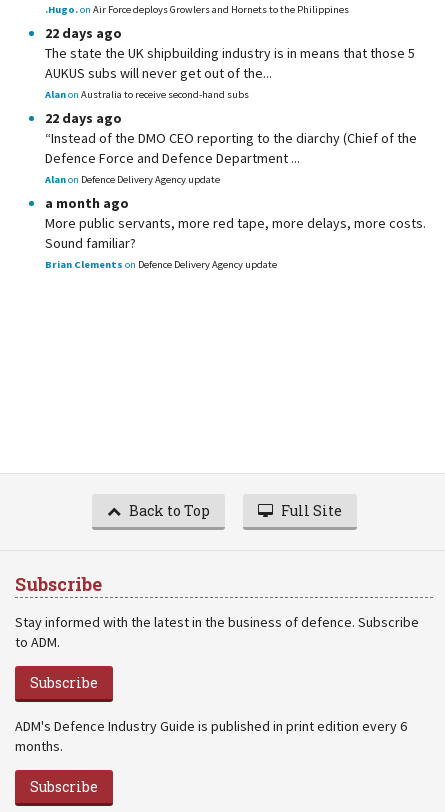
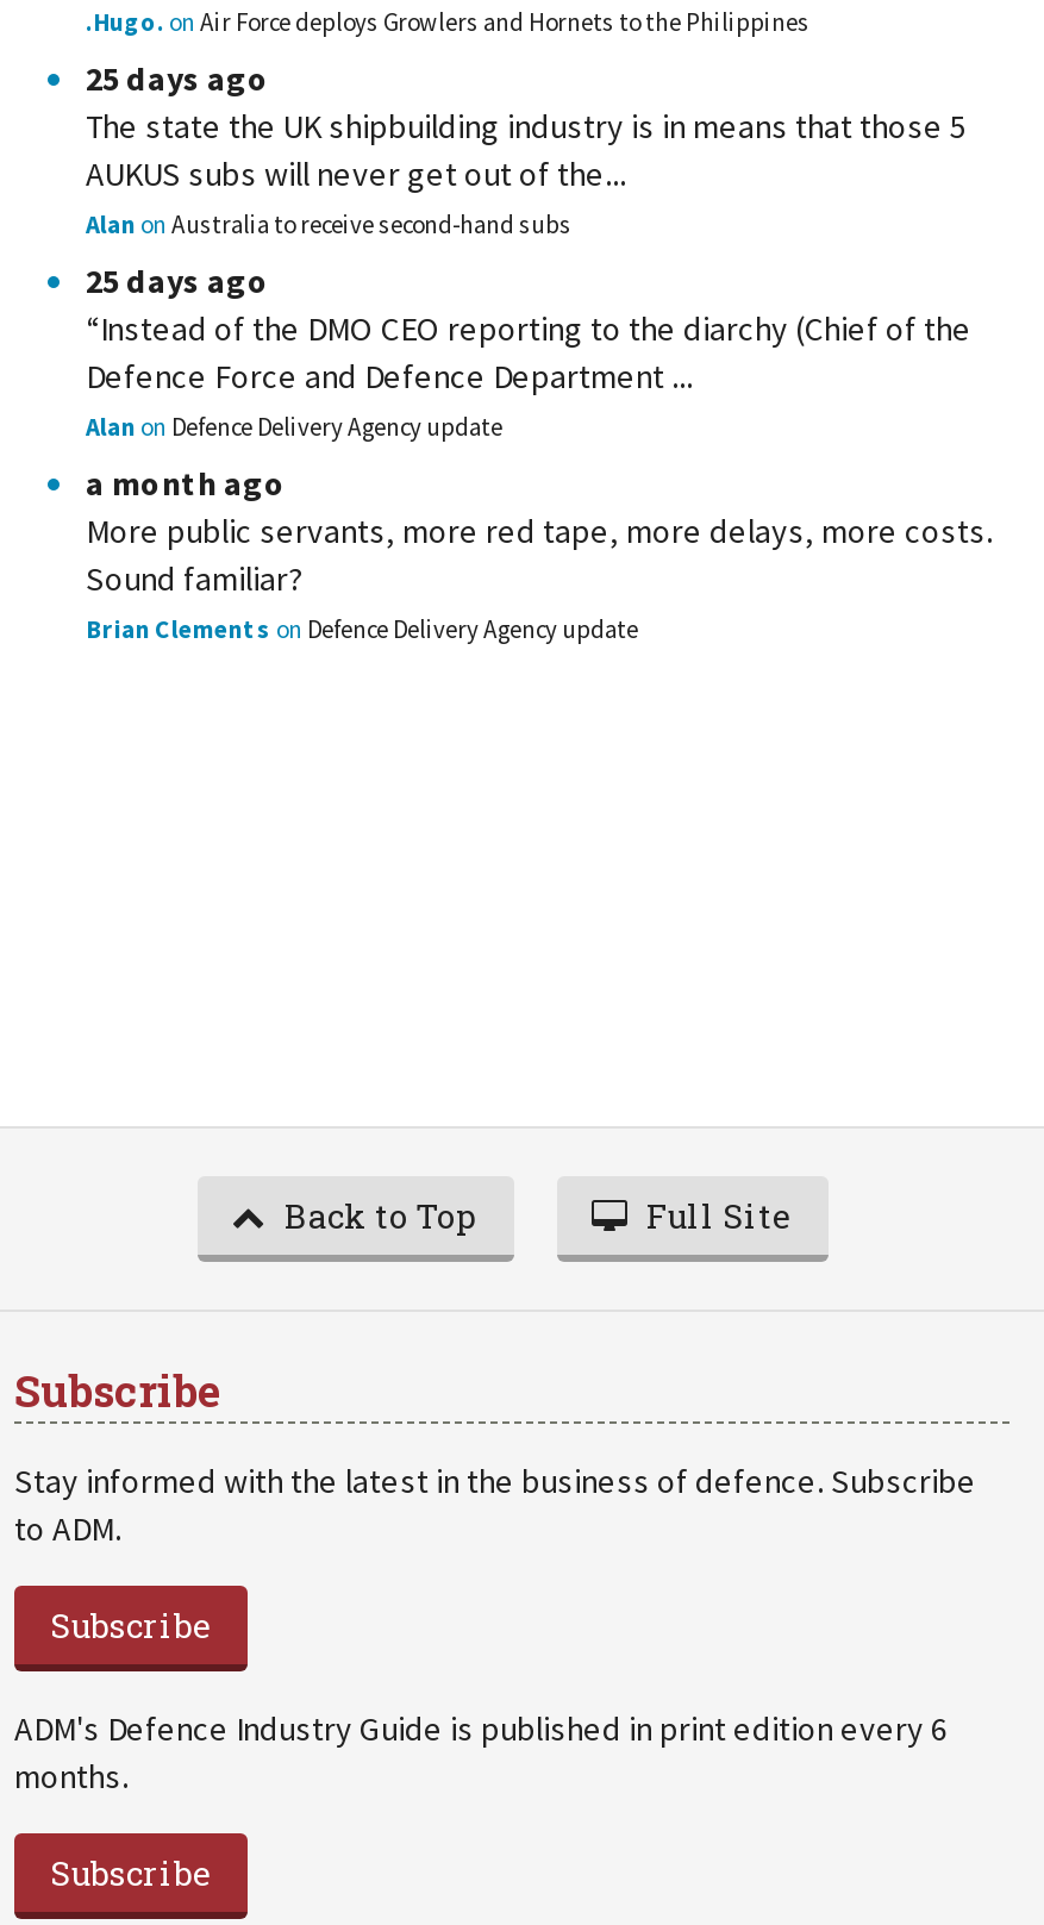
- 22 days ago
+ 25 days ago

- 22 days ago
+ 25 days ago
